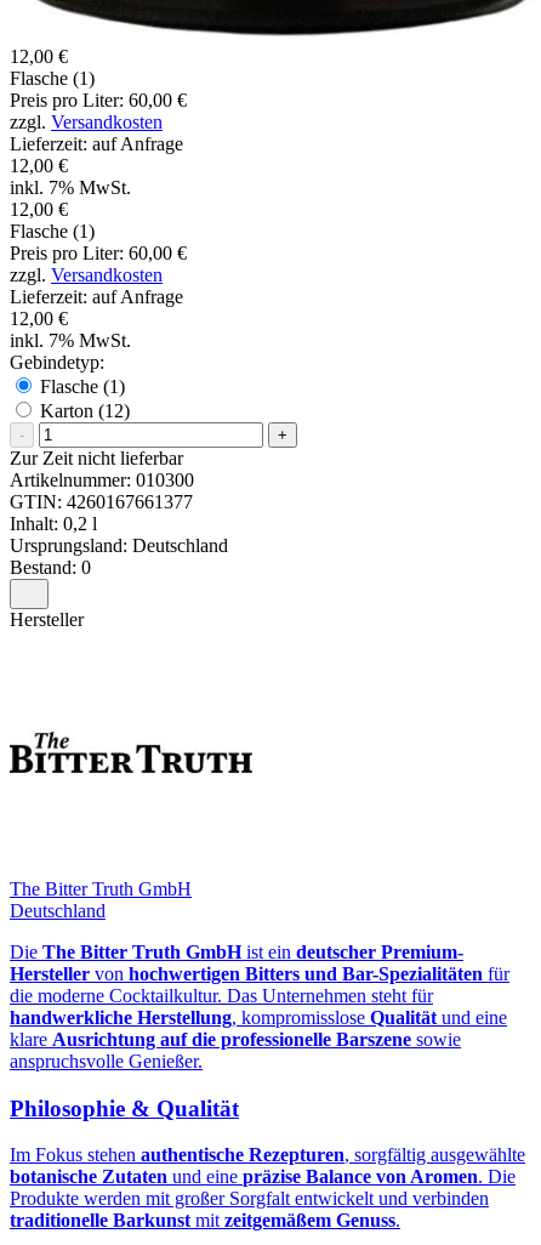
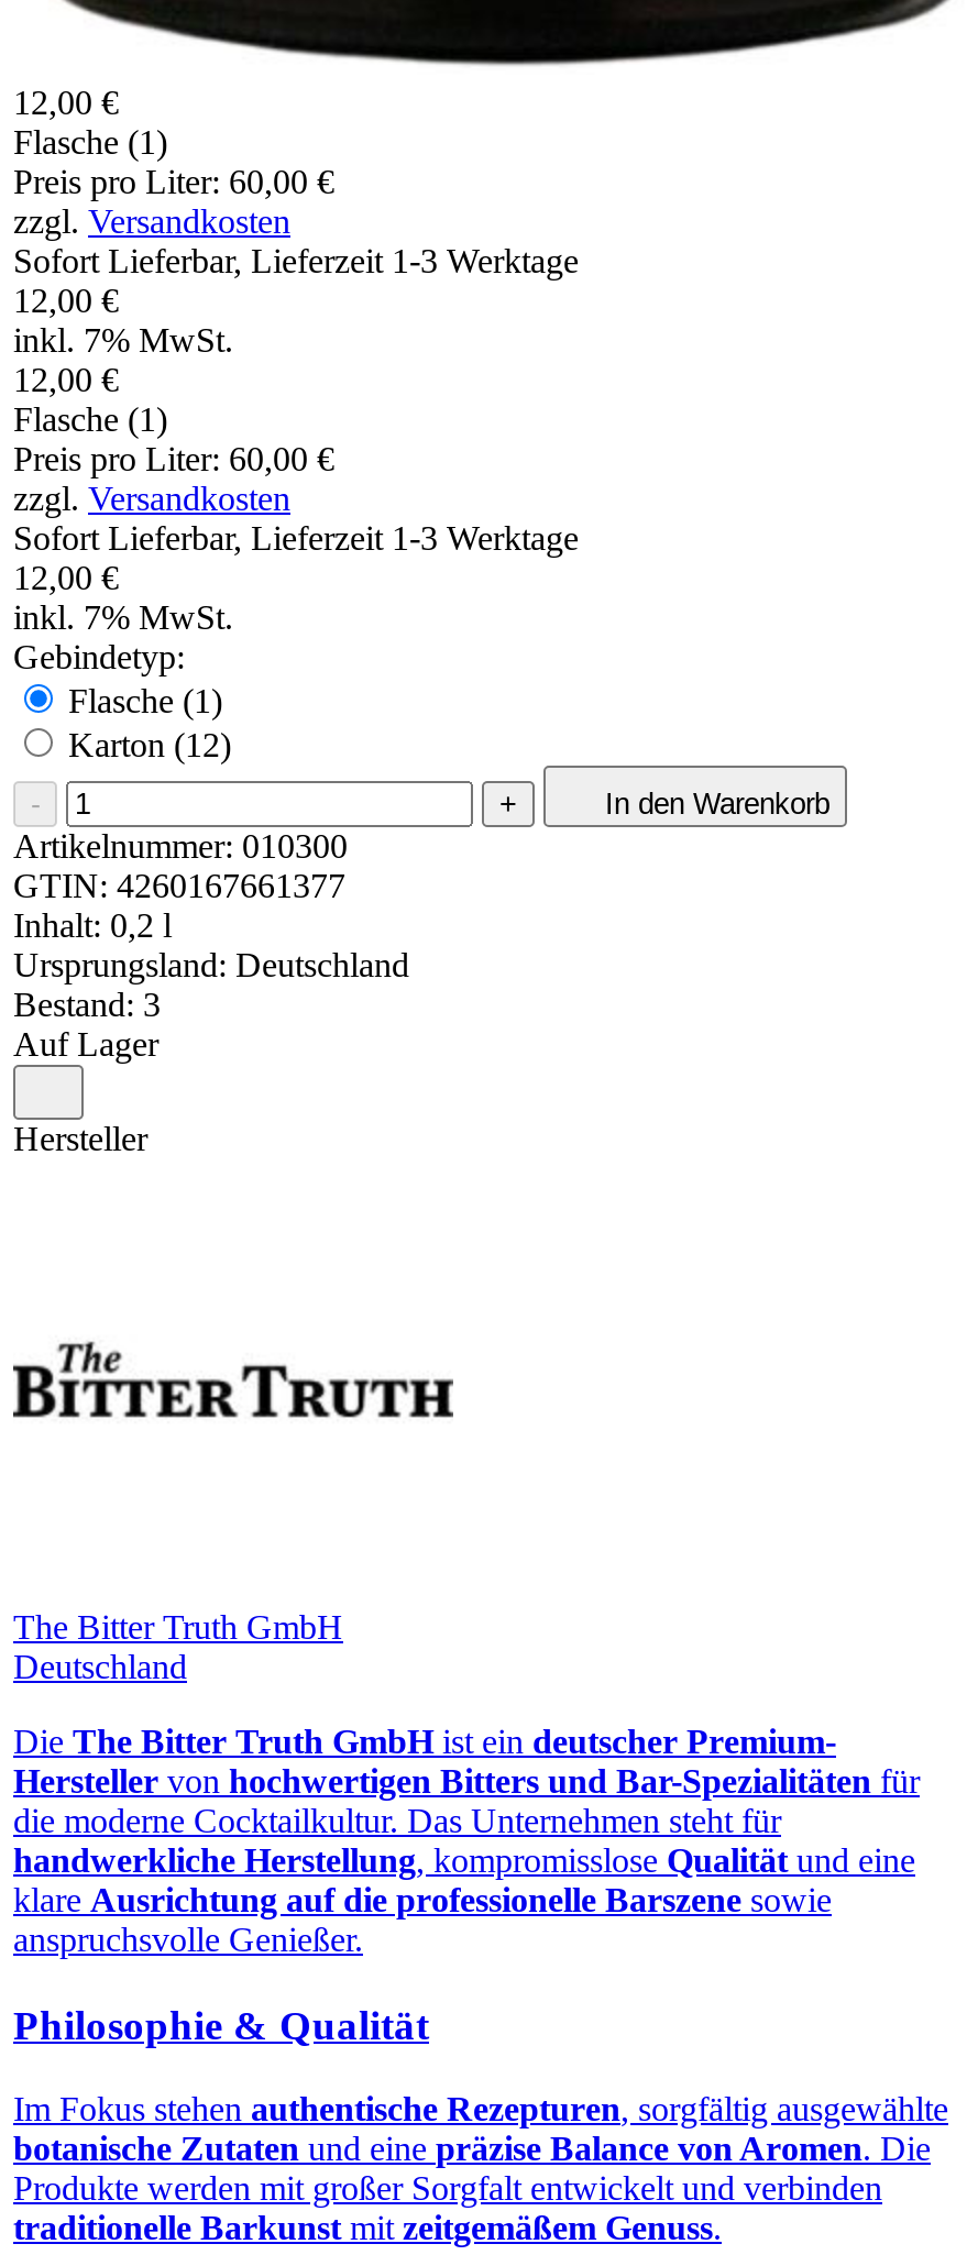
- Lieferzeit: auf Anfrage
+ Sofort Lieferbar, Lieferzeit 1-3 Werktage

- Lieferzeit: auf Anfrage
+ Sofort Lieferbar, Lieferzeit 1-3 Werktage

- Zur Zeit nicht lieferbar
+ In den Warenkorb

- Bestand: 0
+ Bestand: 3
+ Auf Lager
